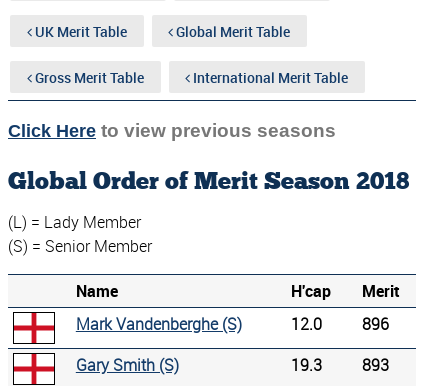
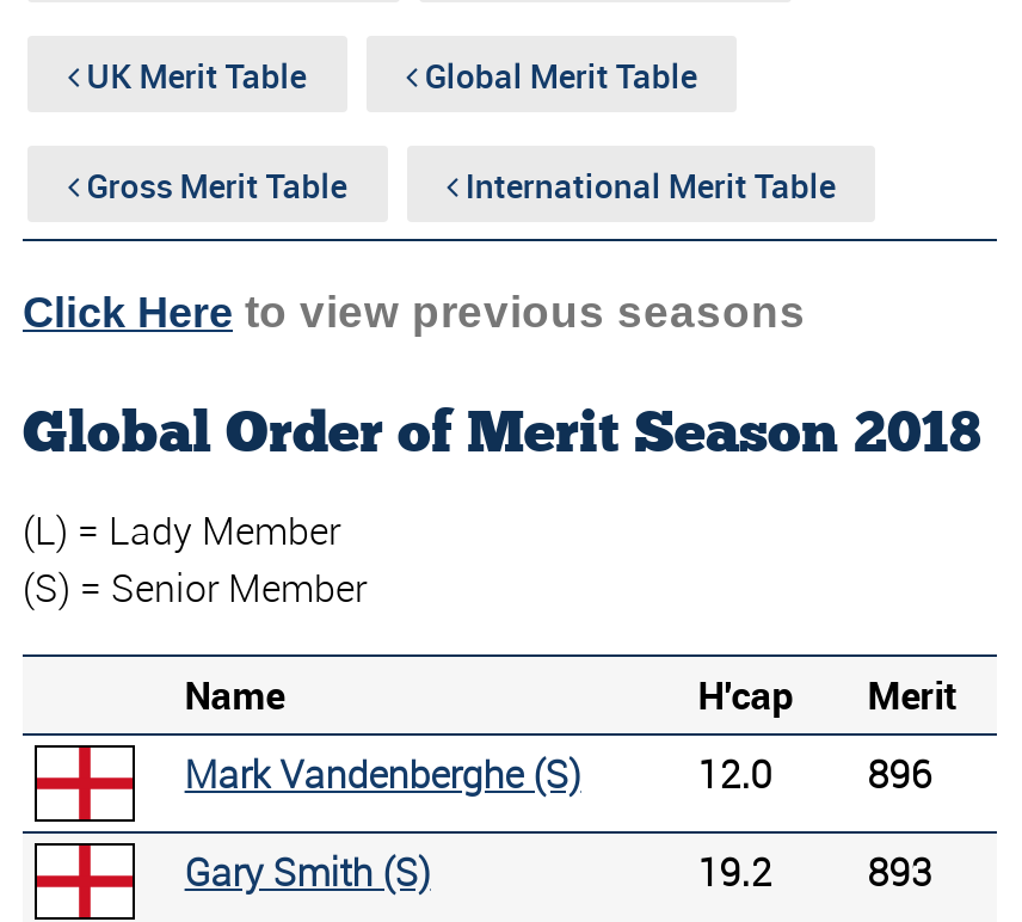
- 19.3 893
+ 19.2 893
